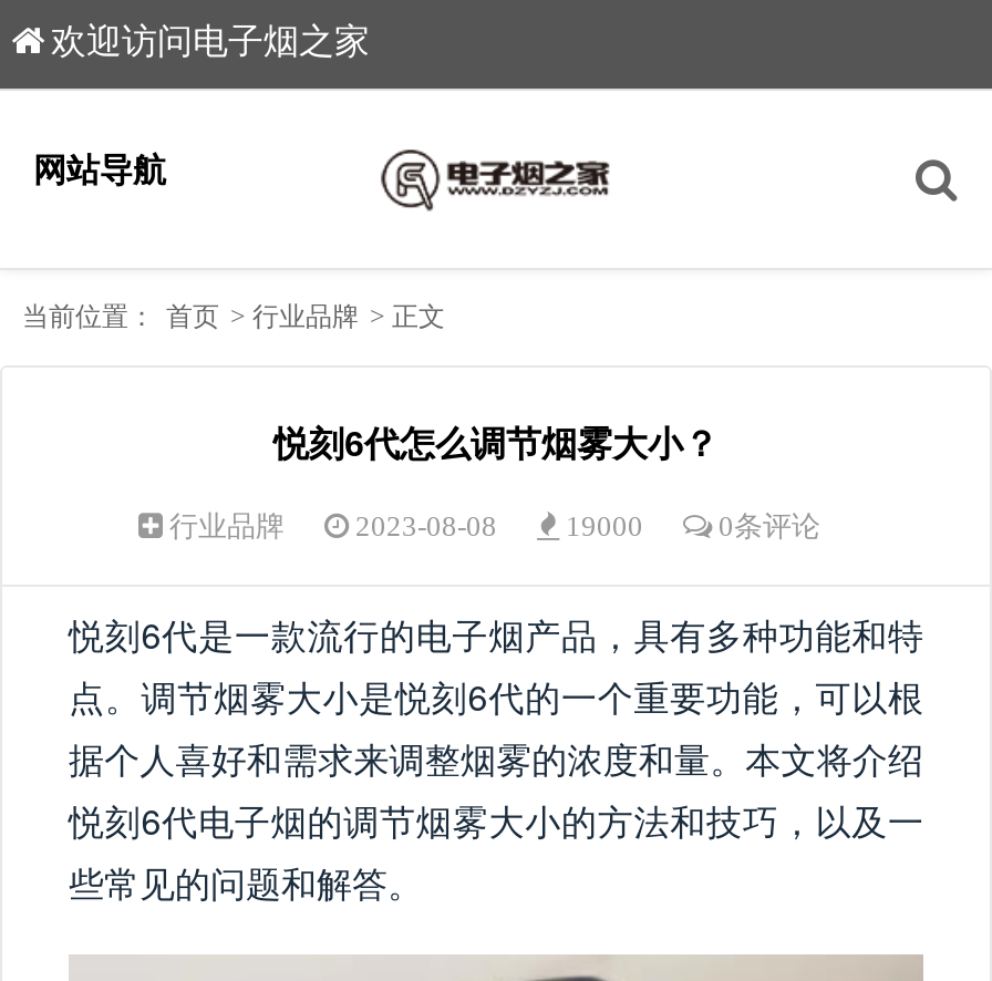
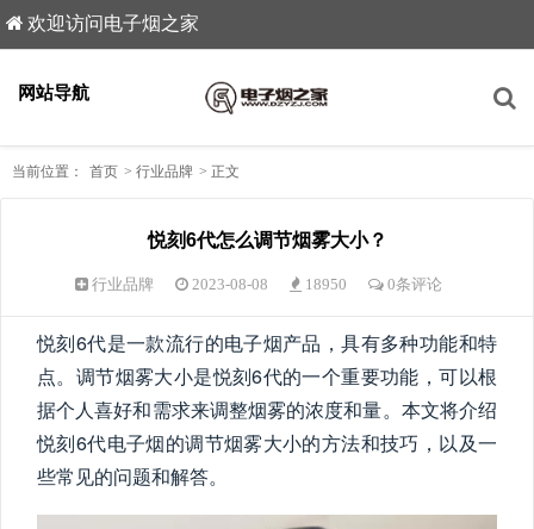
- 19000
+ 18950
